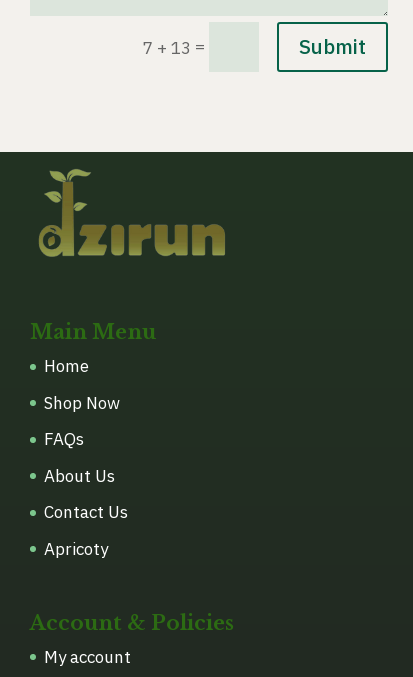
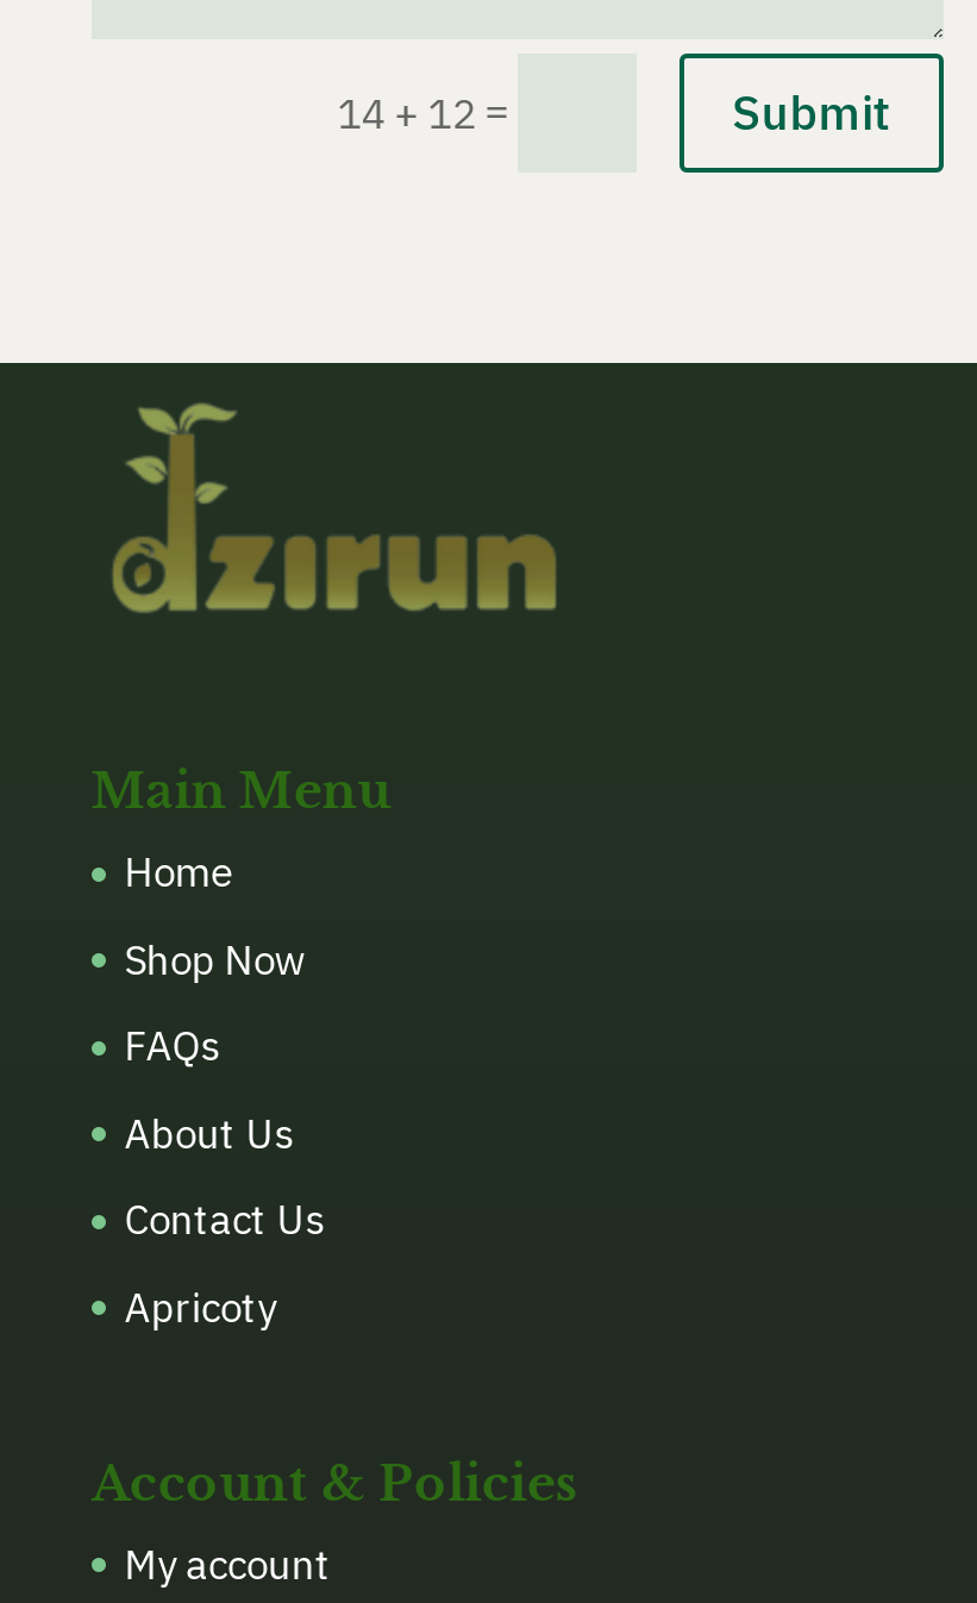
- 7 + 13 =
+ 14 + 12 =
